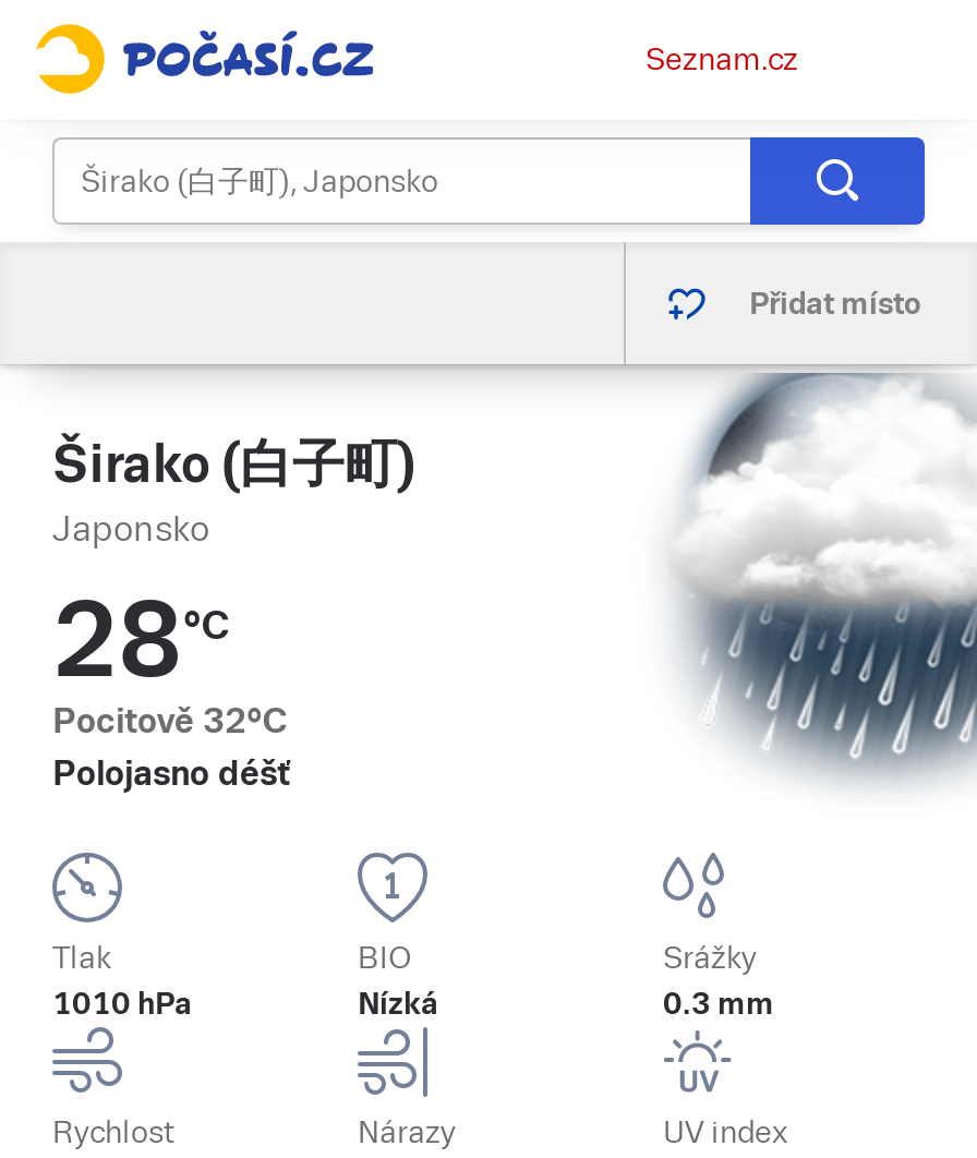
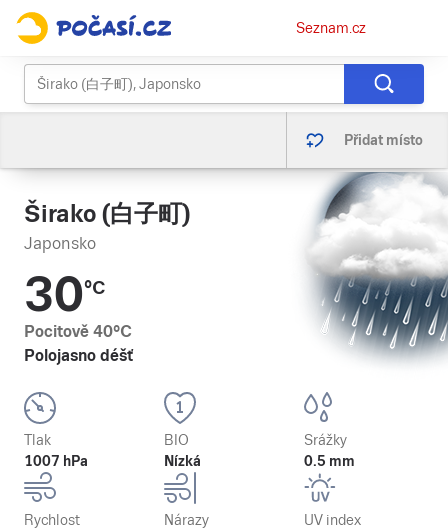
- 28°C
+ 30°C

- Pocitově 32°C
+ Pocitově 40°C

- 1010 hPa
+ 1007 hPa

- 0.3 mm
+ 0.5 mm
